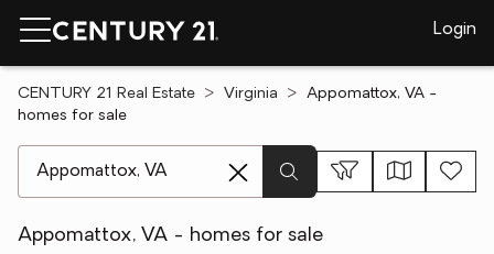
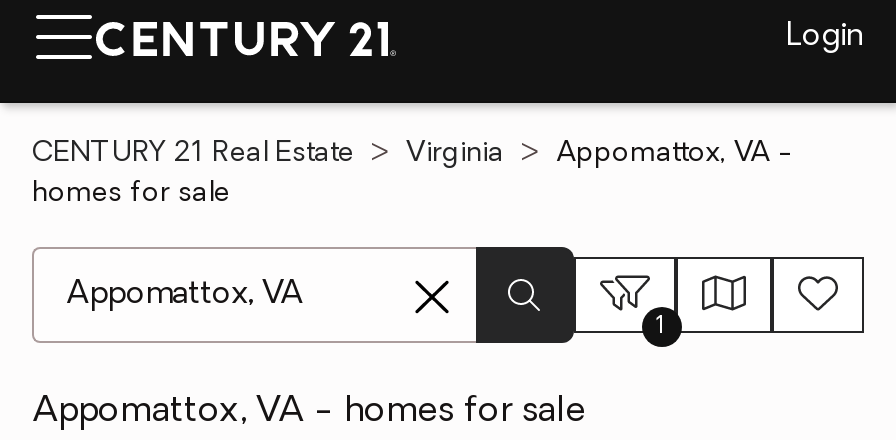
+ 1
